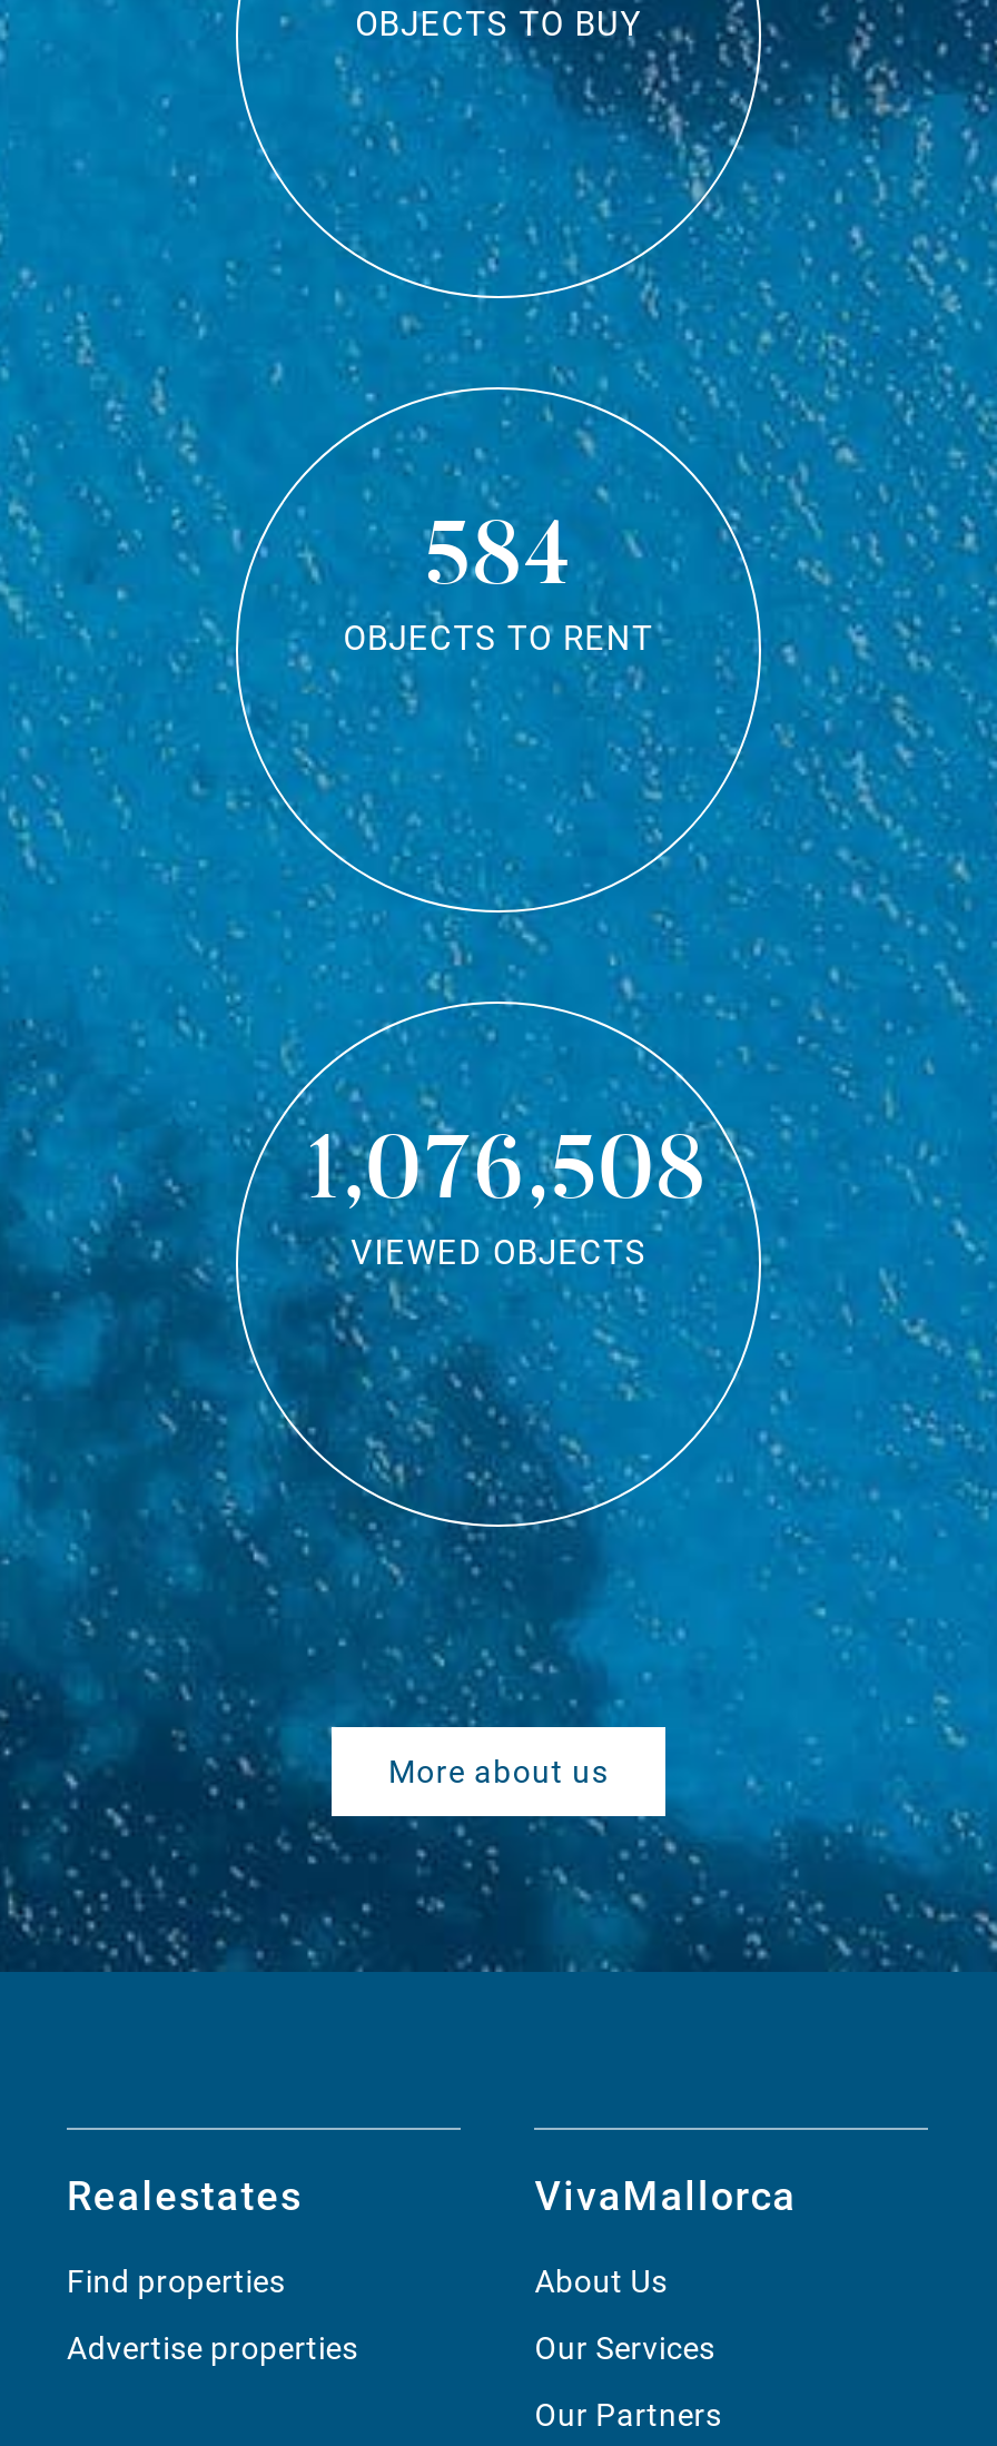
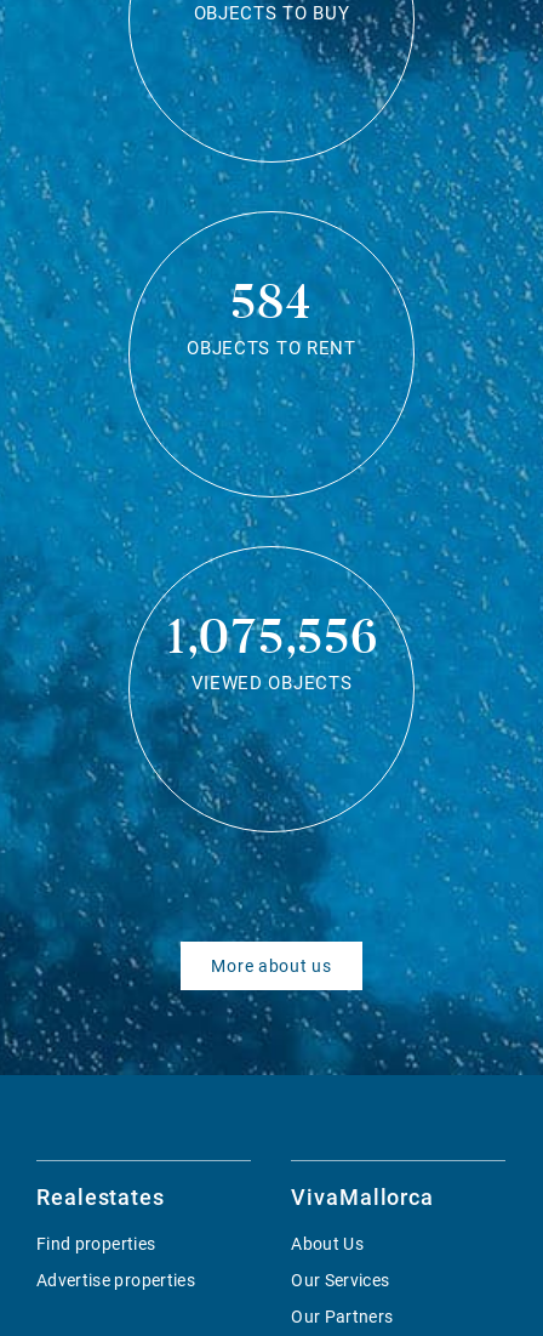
- 1,076,508
+ 1,075,556
